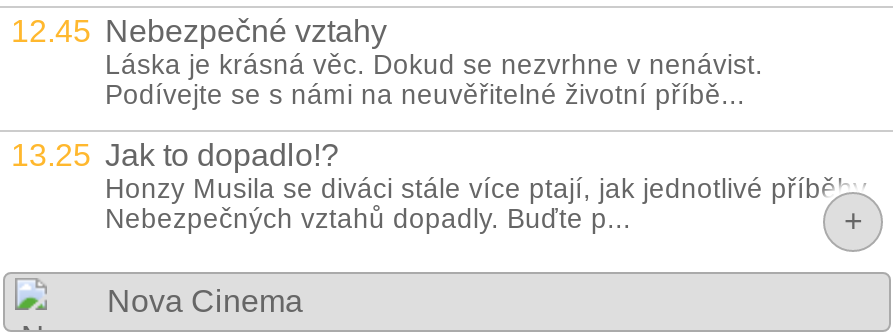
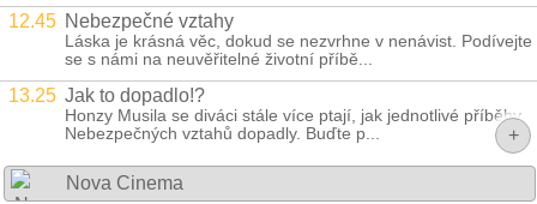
- Láska je krásná věc. Dokud se nezvrhne v nenávist.
- Podívejte se s námi na neuvěřitelné životní příbě...
+ Láska je krásná věc, dokud se nezvrhne v nenávist. Podívejte
+ se s námi na neuvěřitelné životní příbě...
